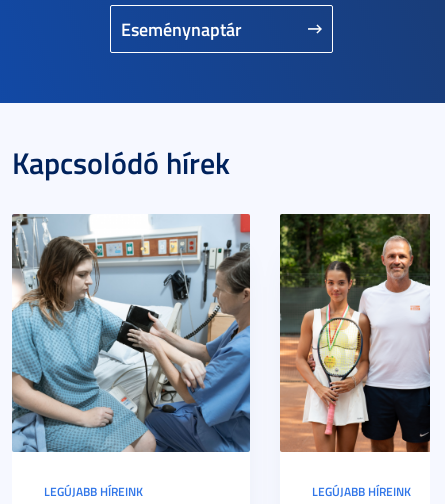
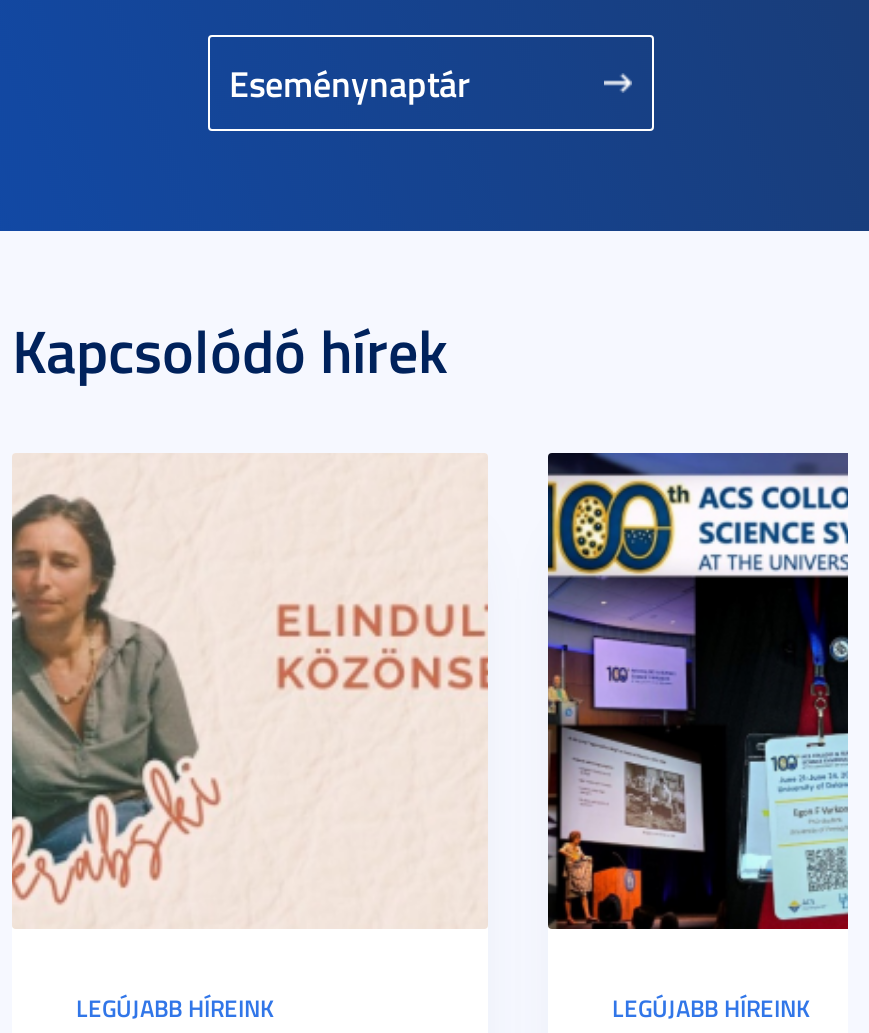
- [image]
+ [image]

- [image]
+ [image]
